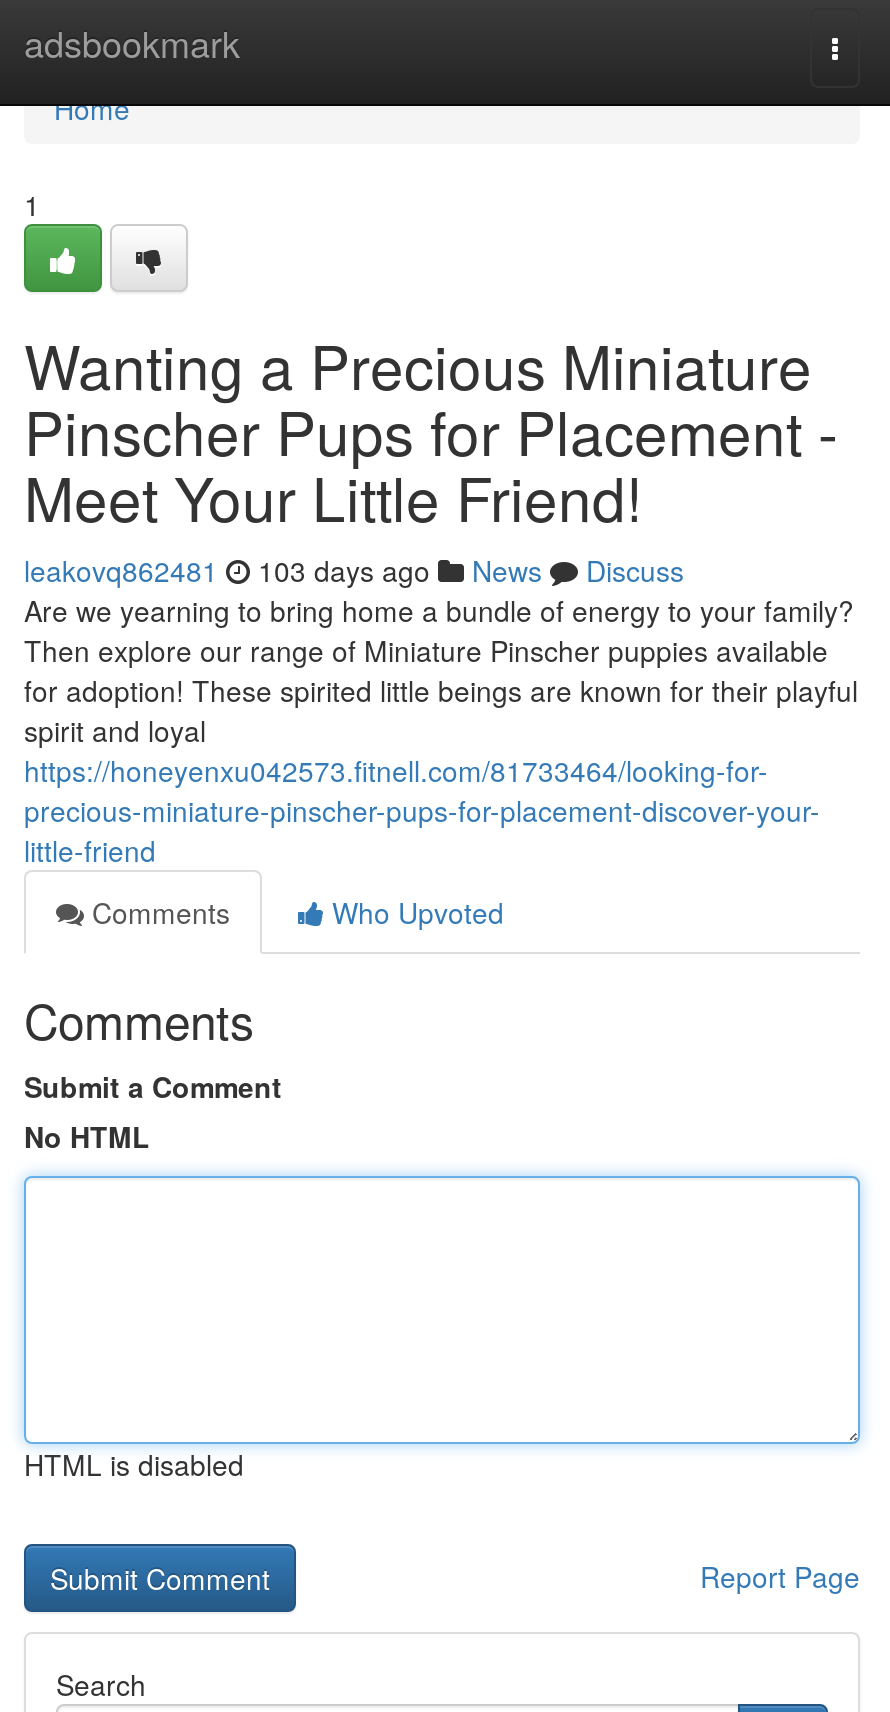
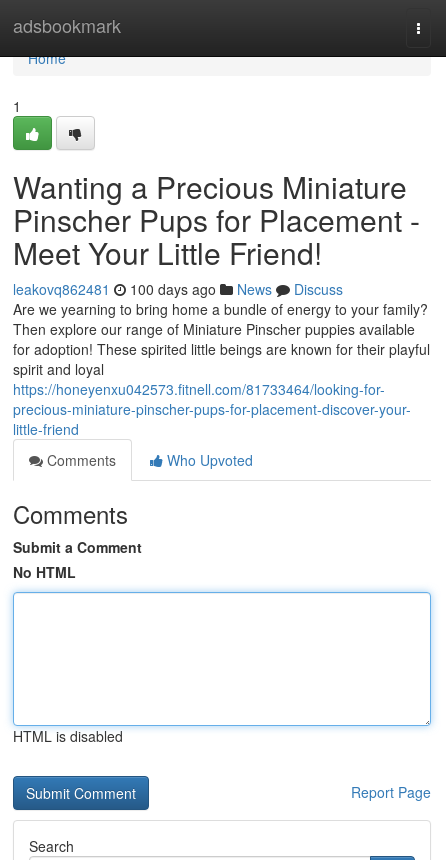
- leakovq862481 103 days ago News Discuss
+ leakovq862481 100 days ago News Discuss
